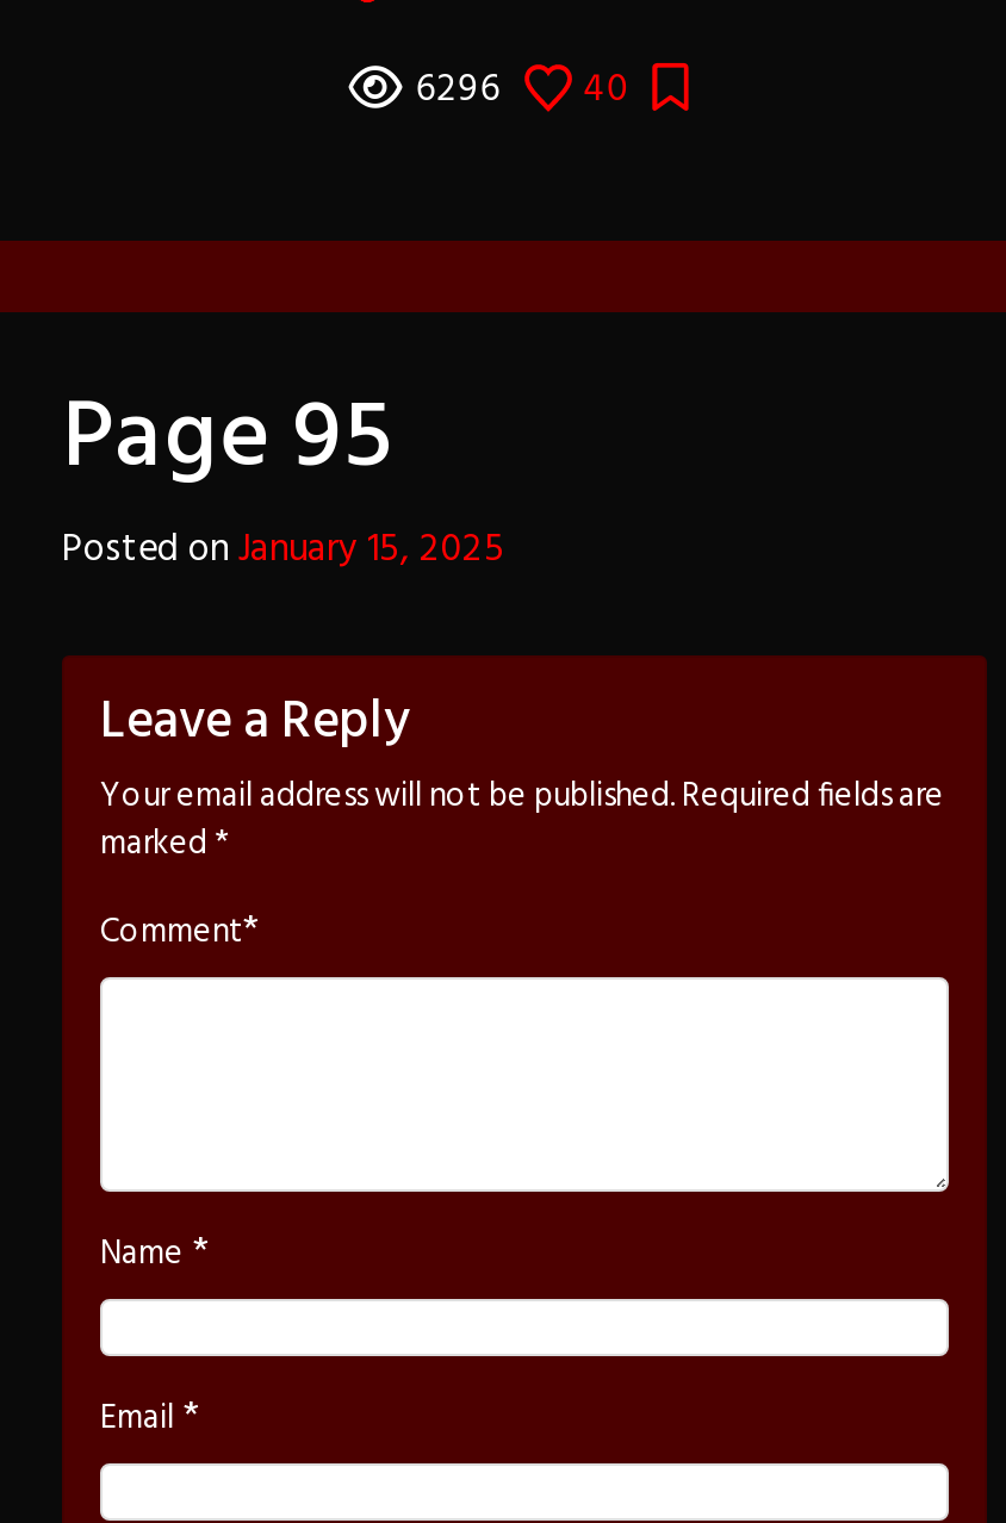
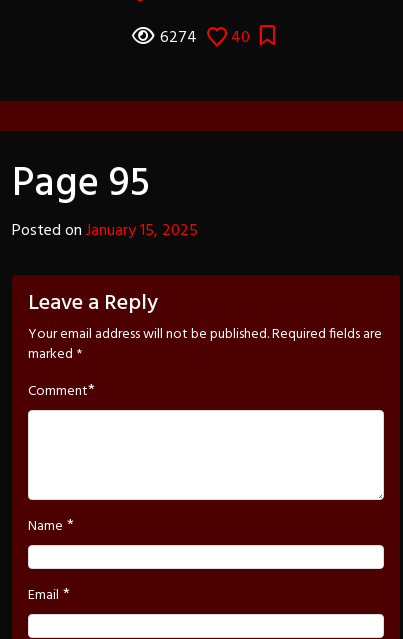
- 6296 40
+ 6274 40
